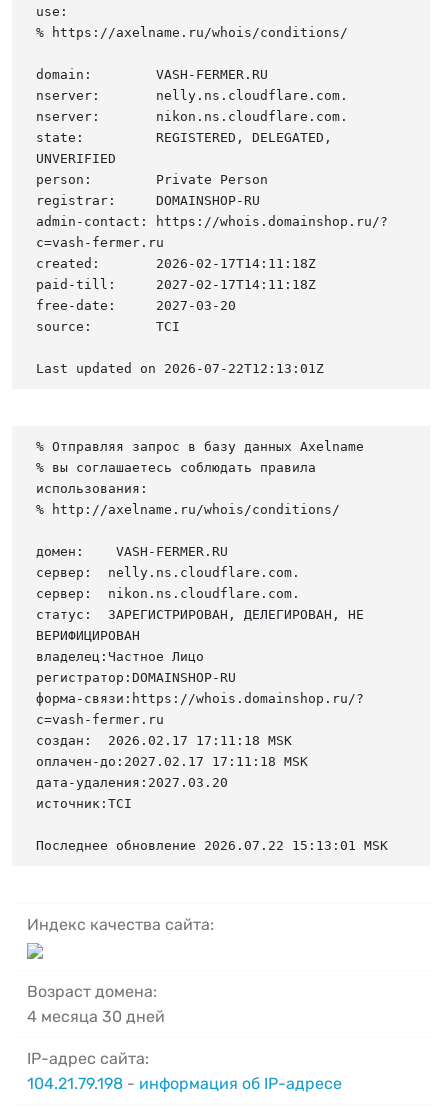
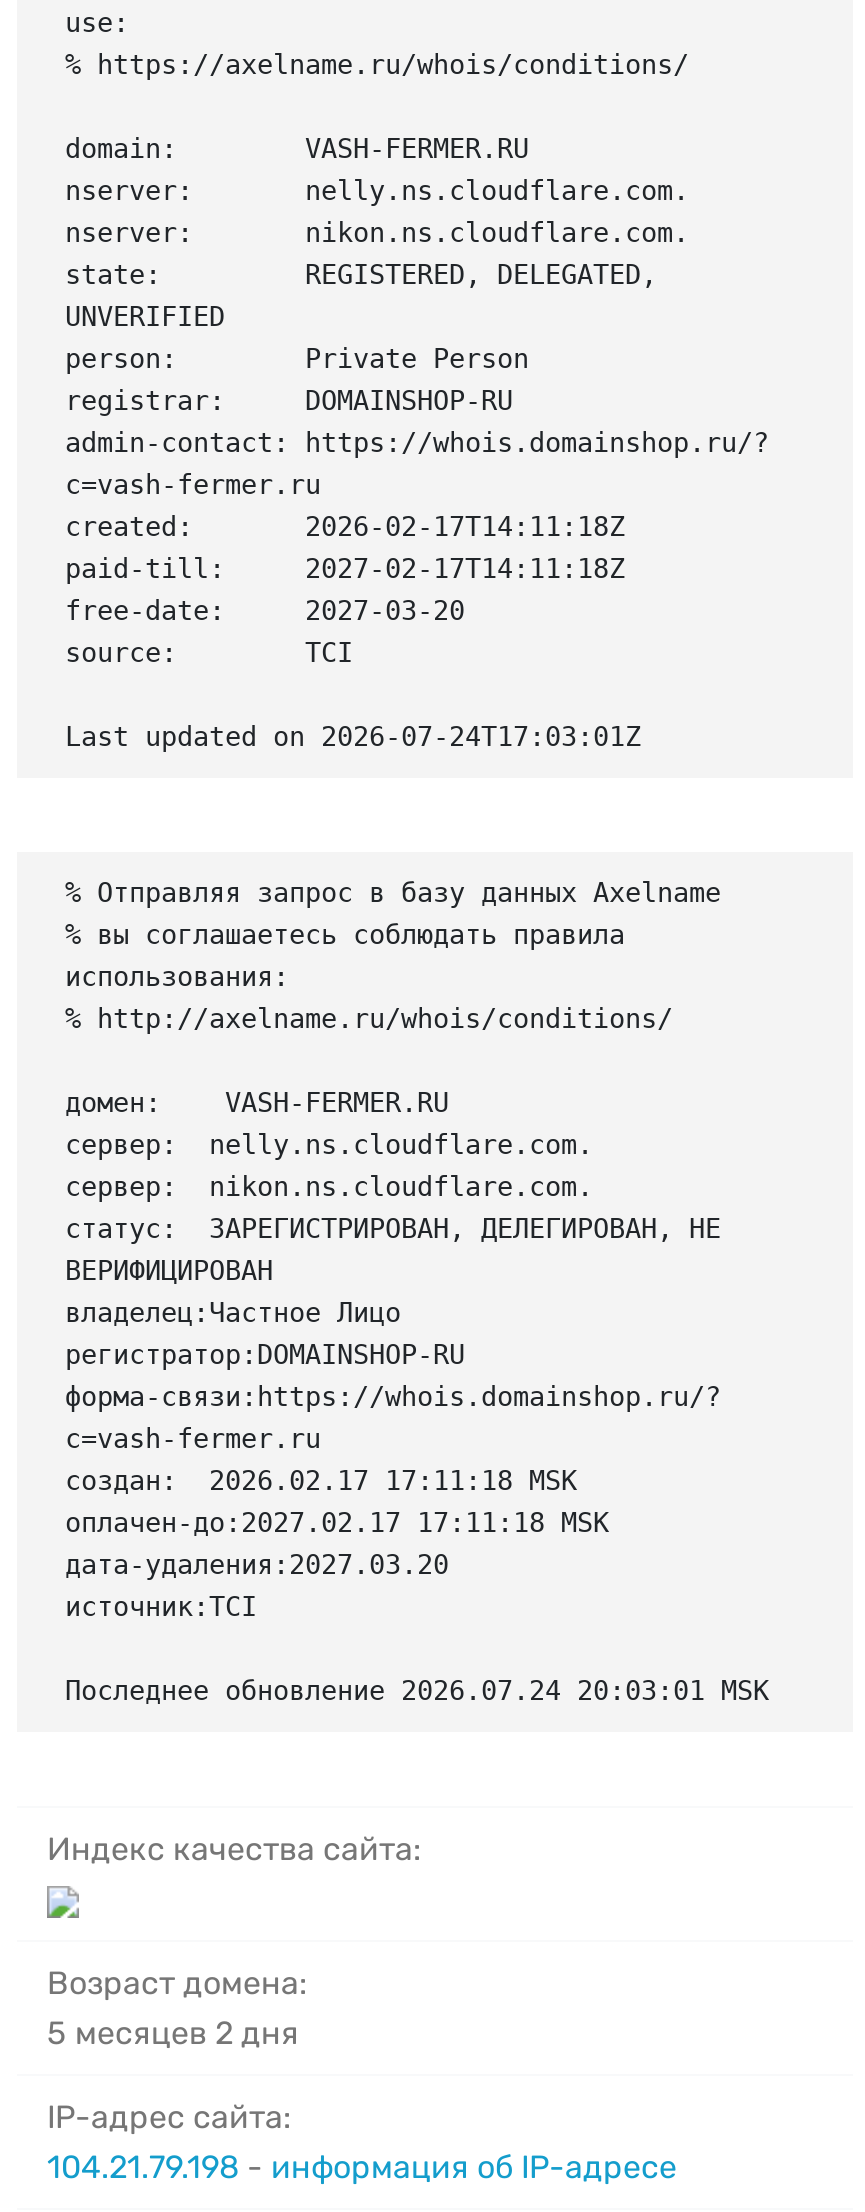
- Last updated on 2026-07-22T12:13:01Z
+ Last updated on 2026-07-24T17:03:01Z

- Последнее обновление 2026.07.22 15:13:01 MSK
+ Последнее обновление 2026.07.24 20:03:01 MSK

- 4 месяца 30 дней
+ 5 месяцев 2 дня
